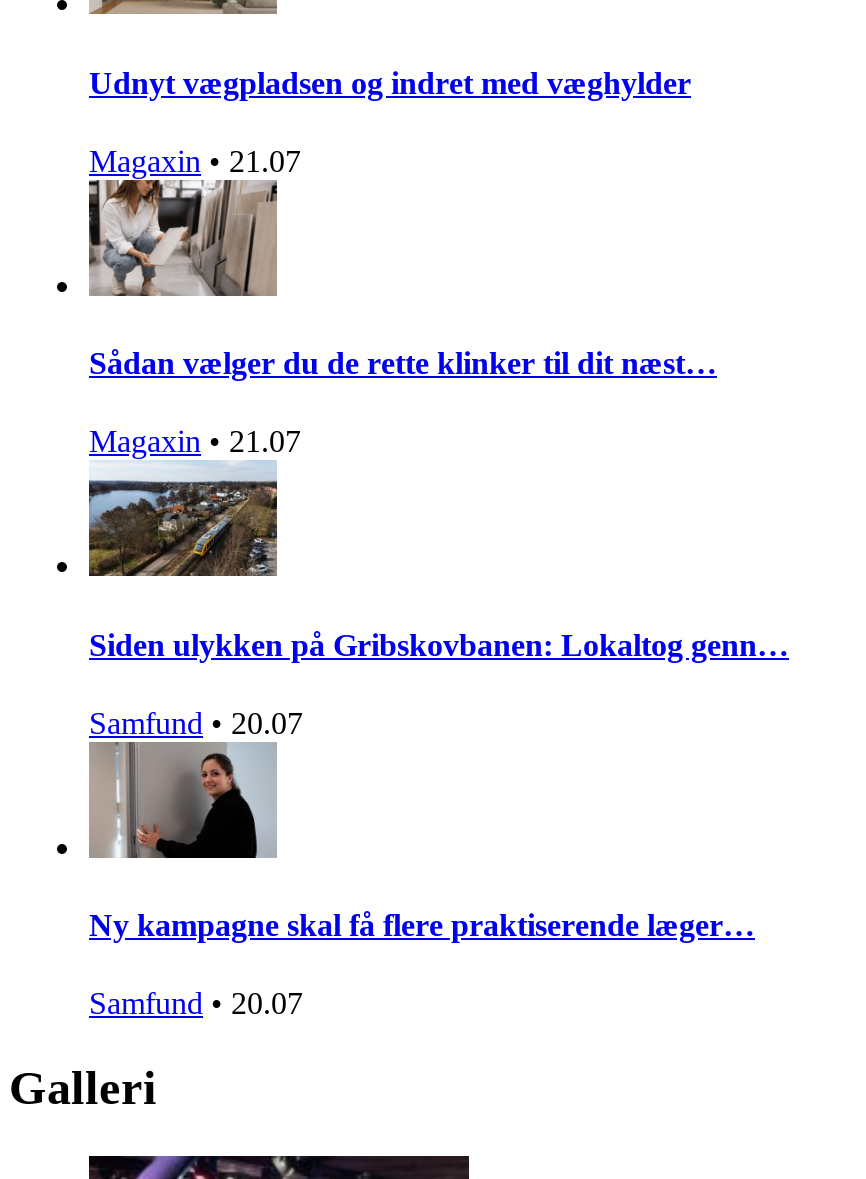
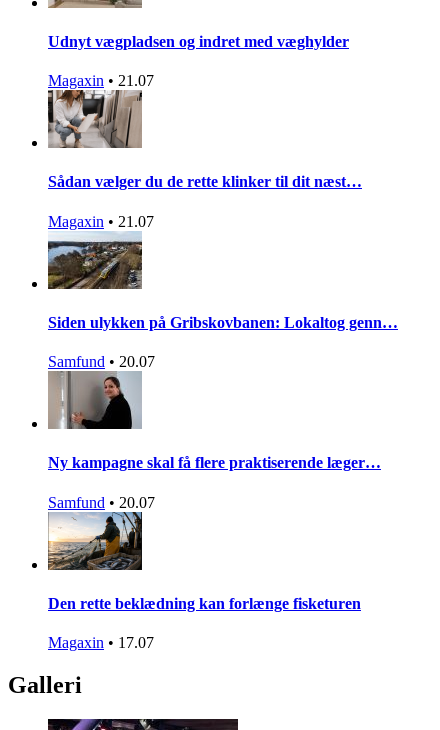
+ [image]
+ Den rette beklædning kan forlænge fisketuren
+ Magaxin • 17.07
